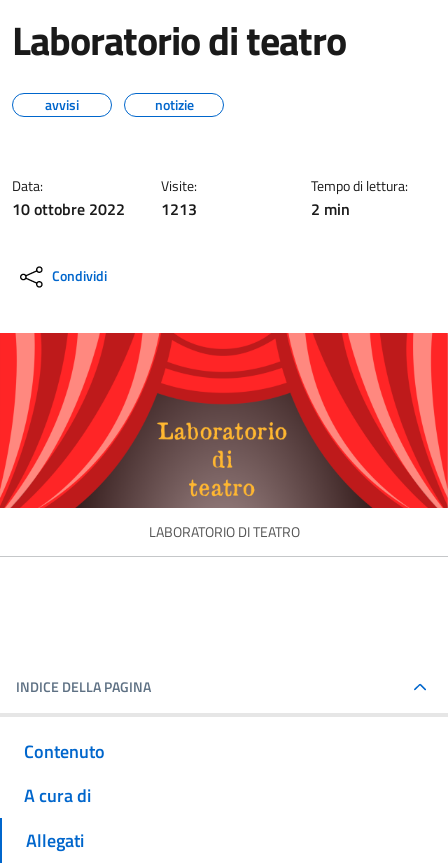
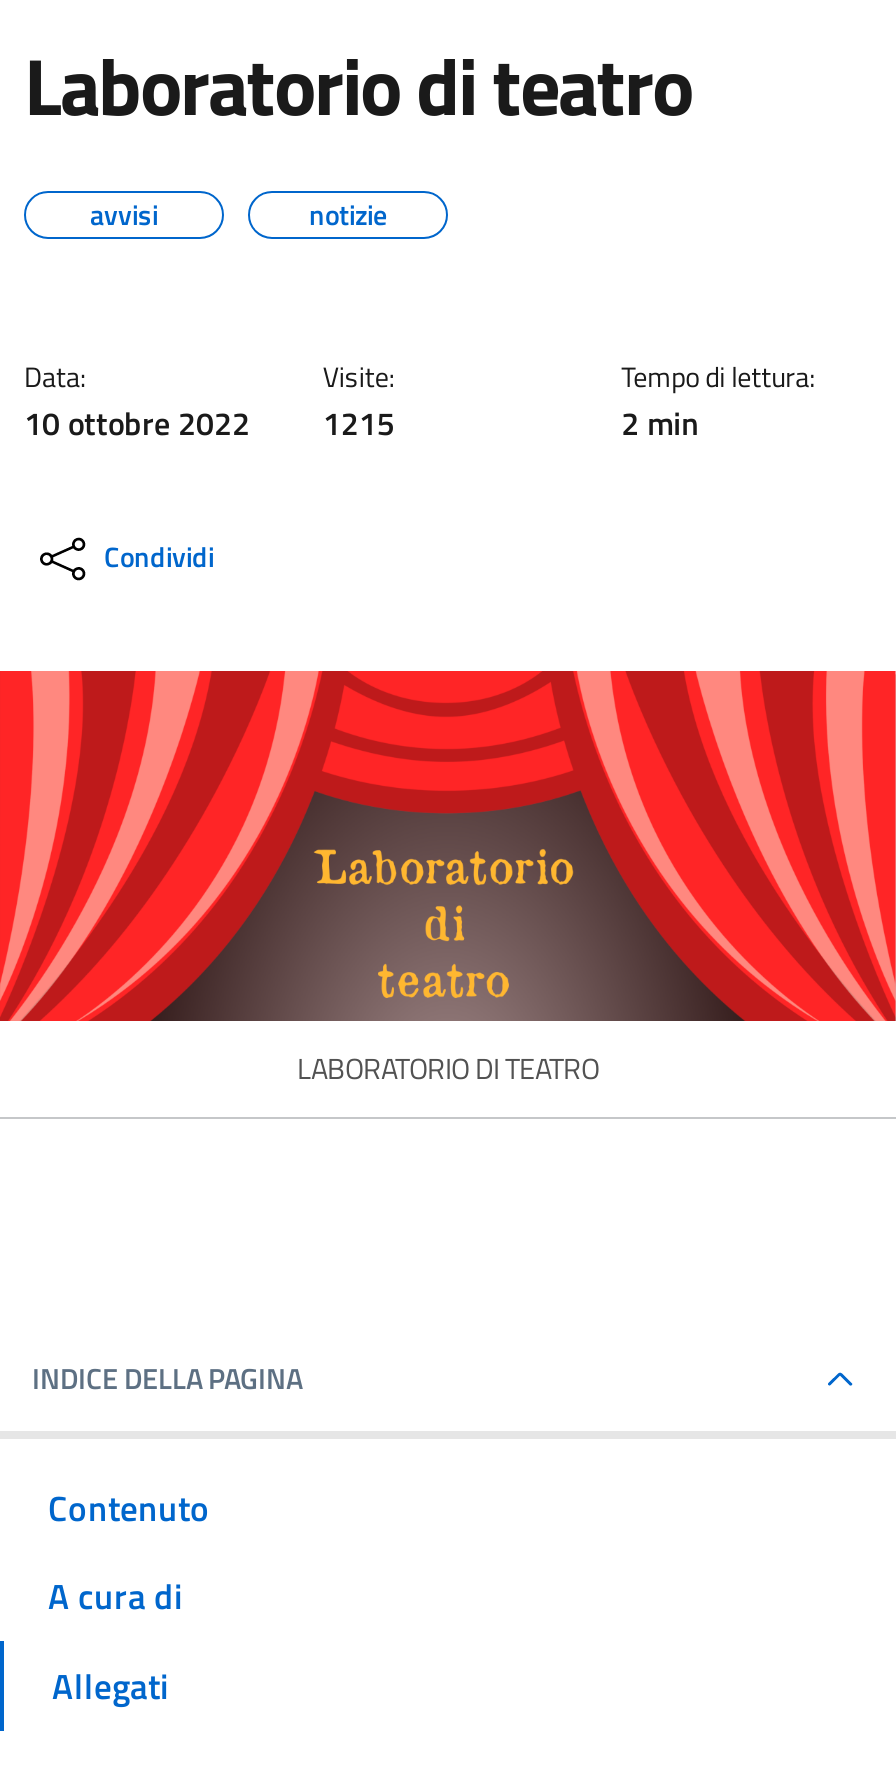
- 10 ottobre 2022 1213
+ 10 ottobre 2022 1215
